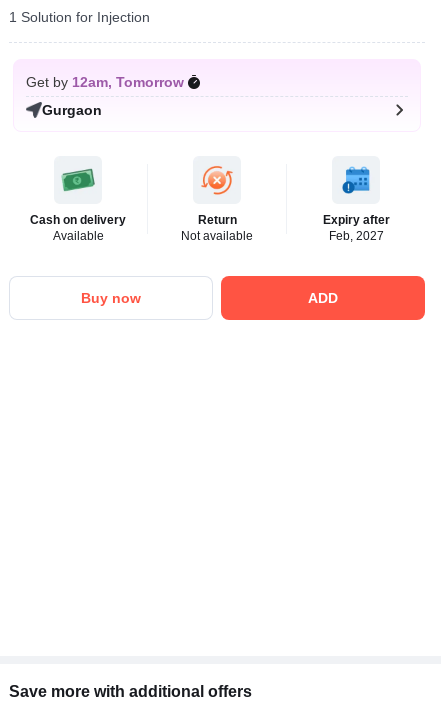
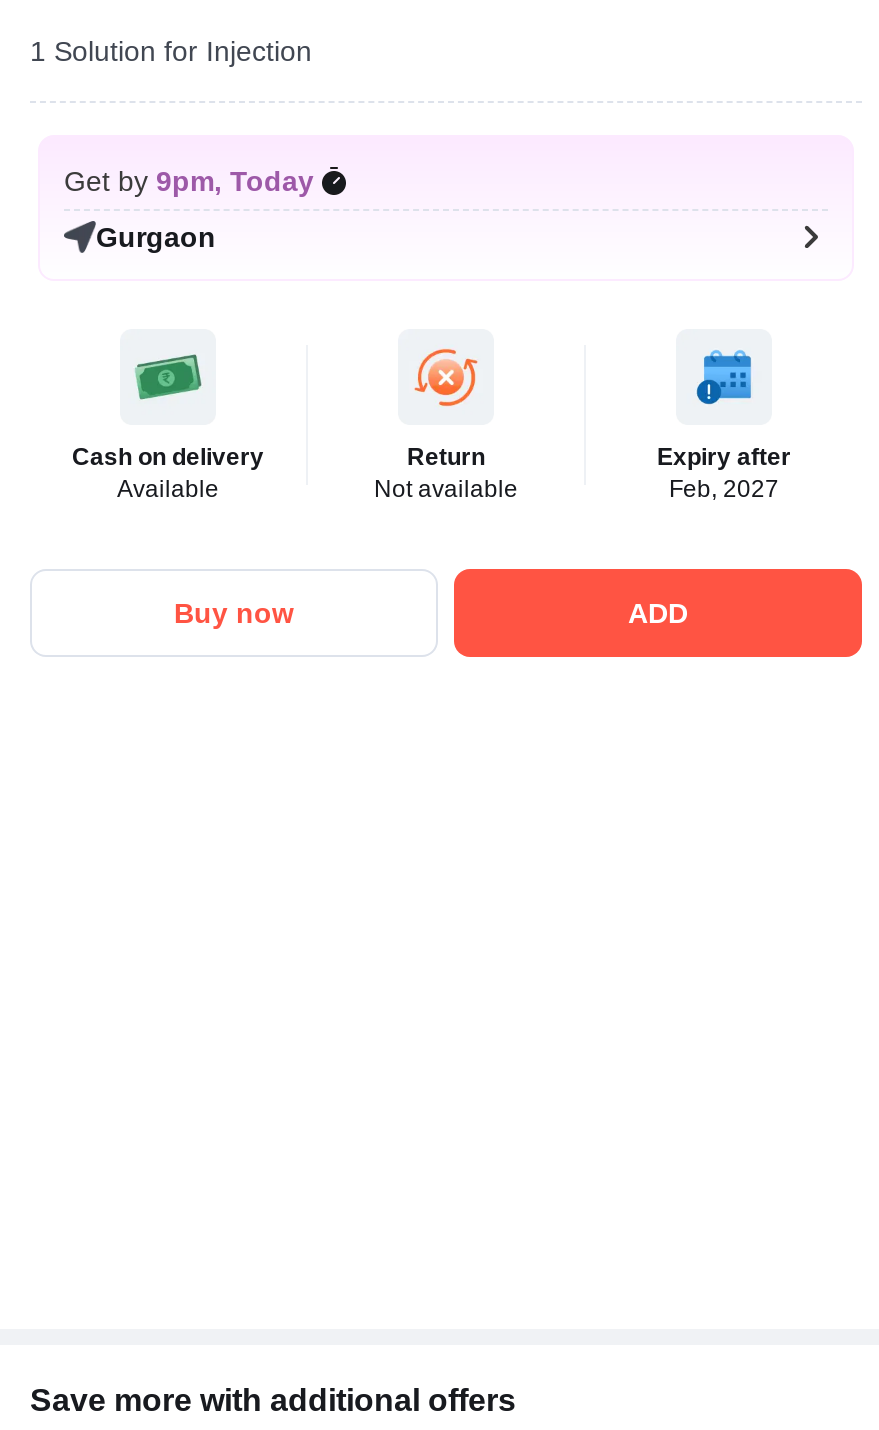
- Get by 12am, Tomorrow
+ Get by 9pm, Today
